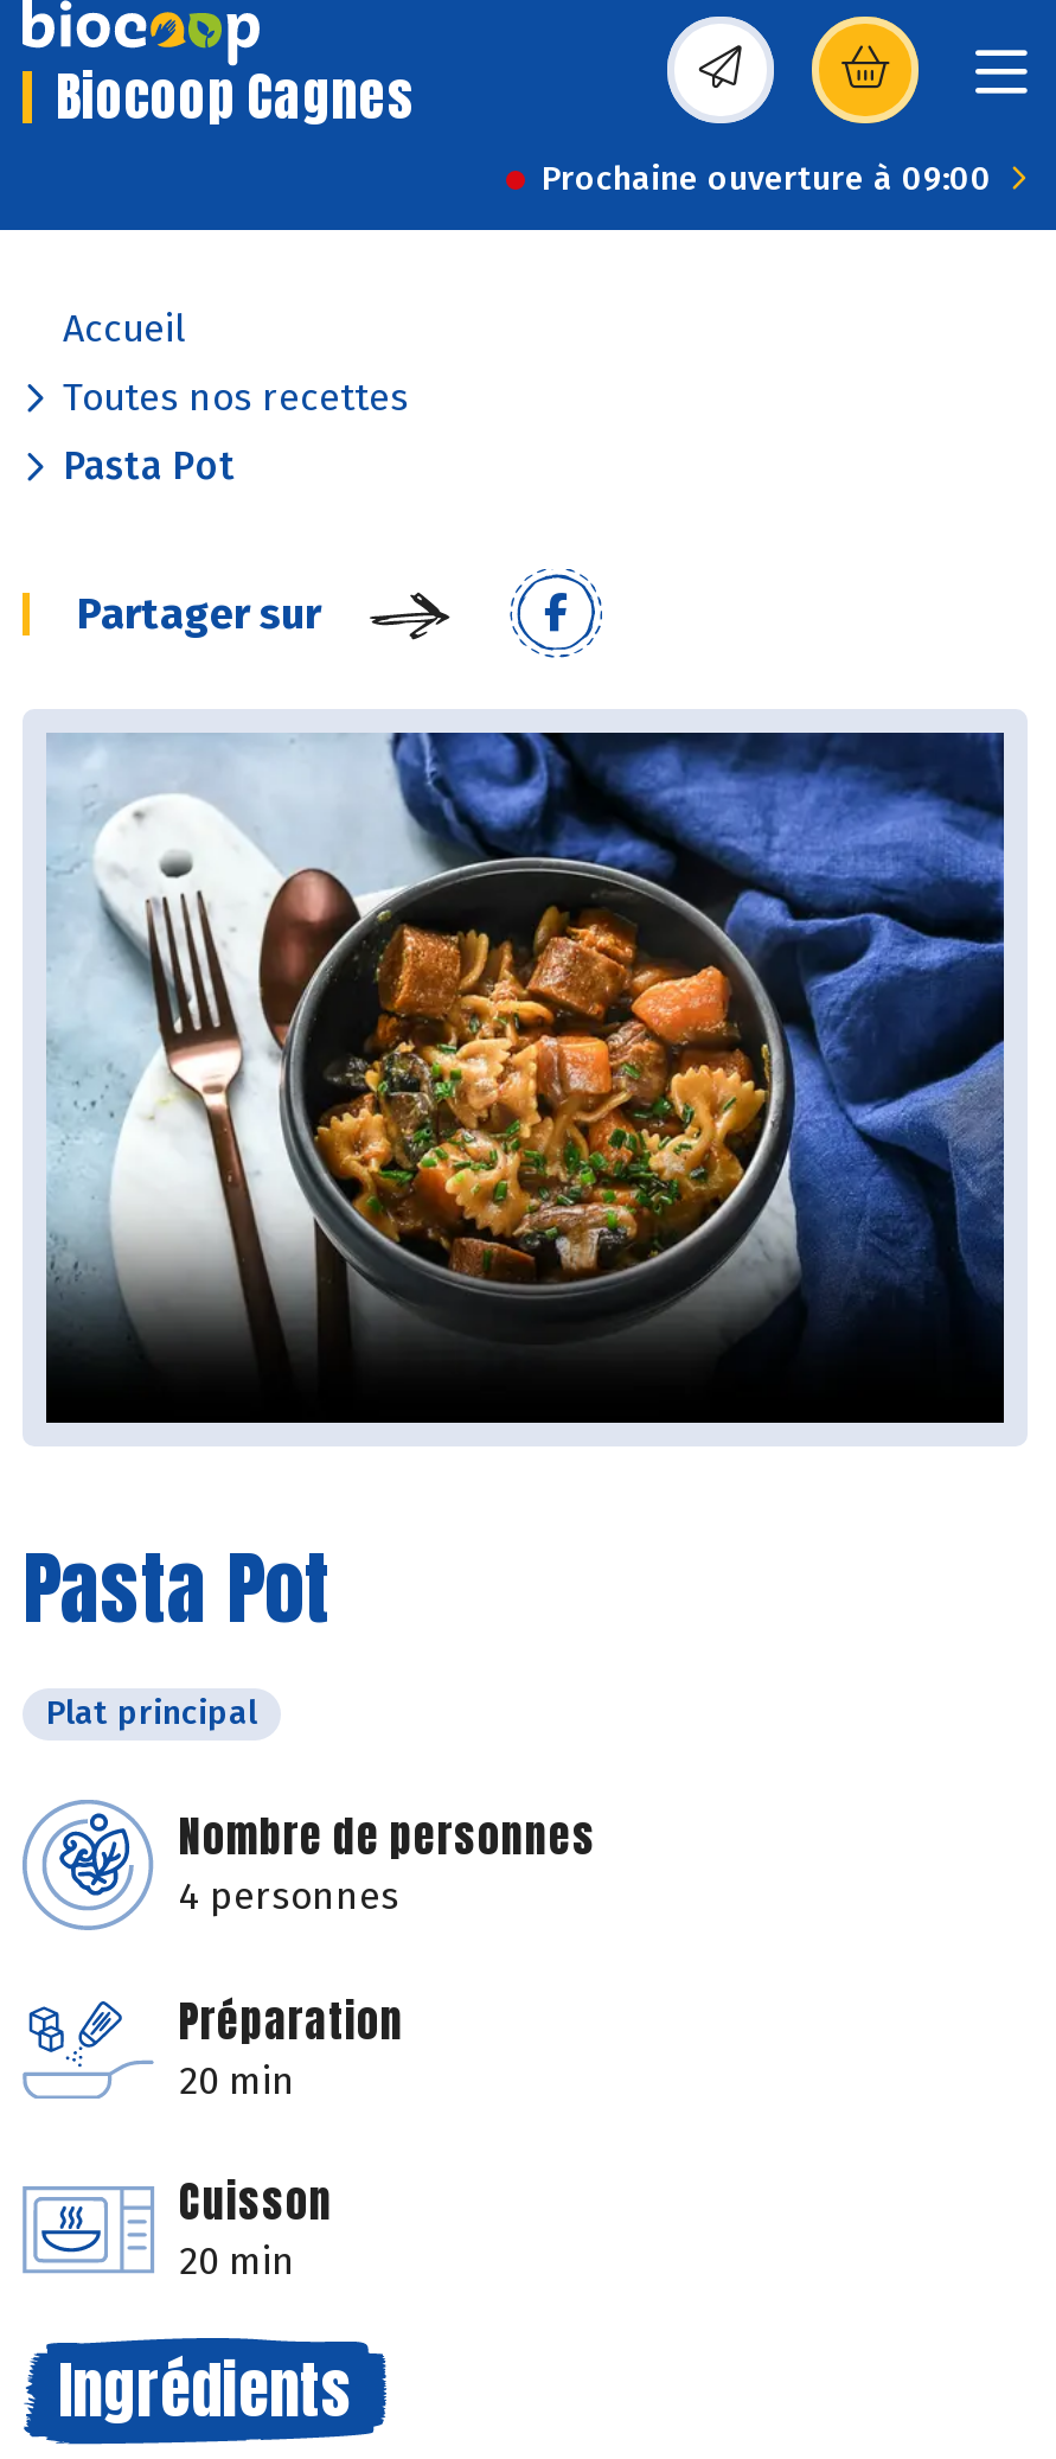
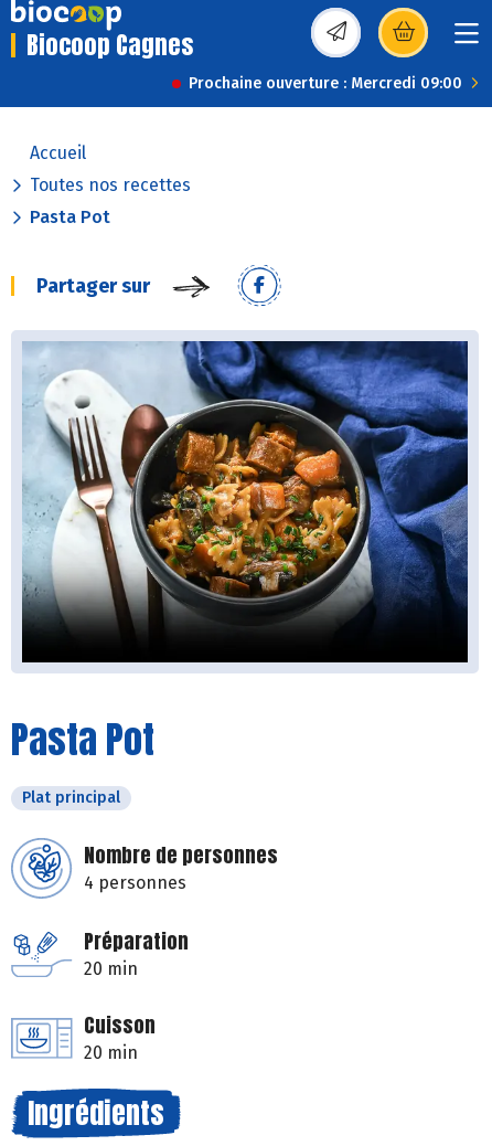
- Prochaine ouverture à 09:00
+ Prochaine ouverture : Mercredi 09:00
